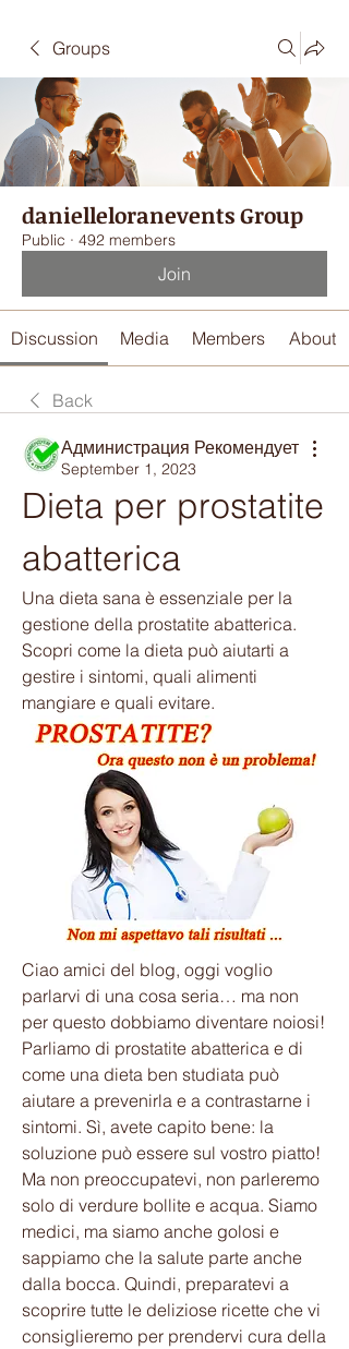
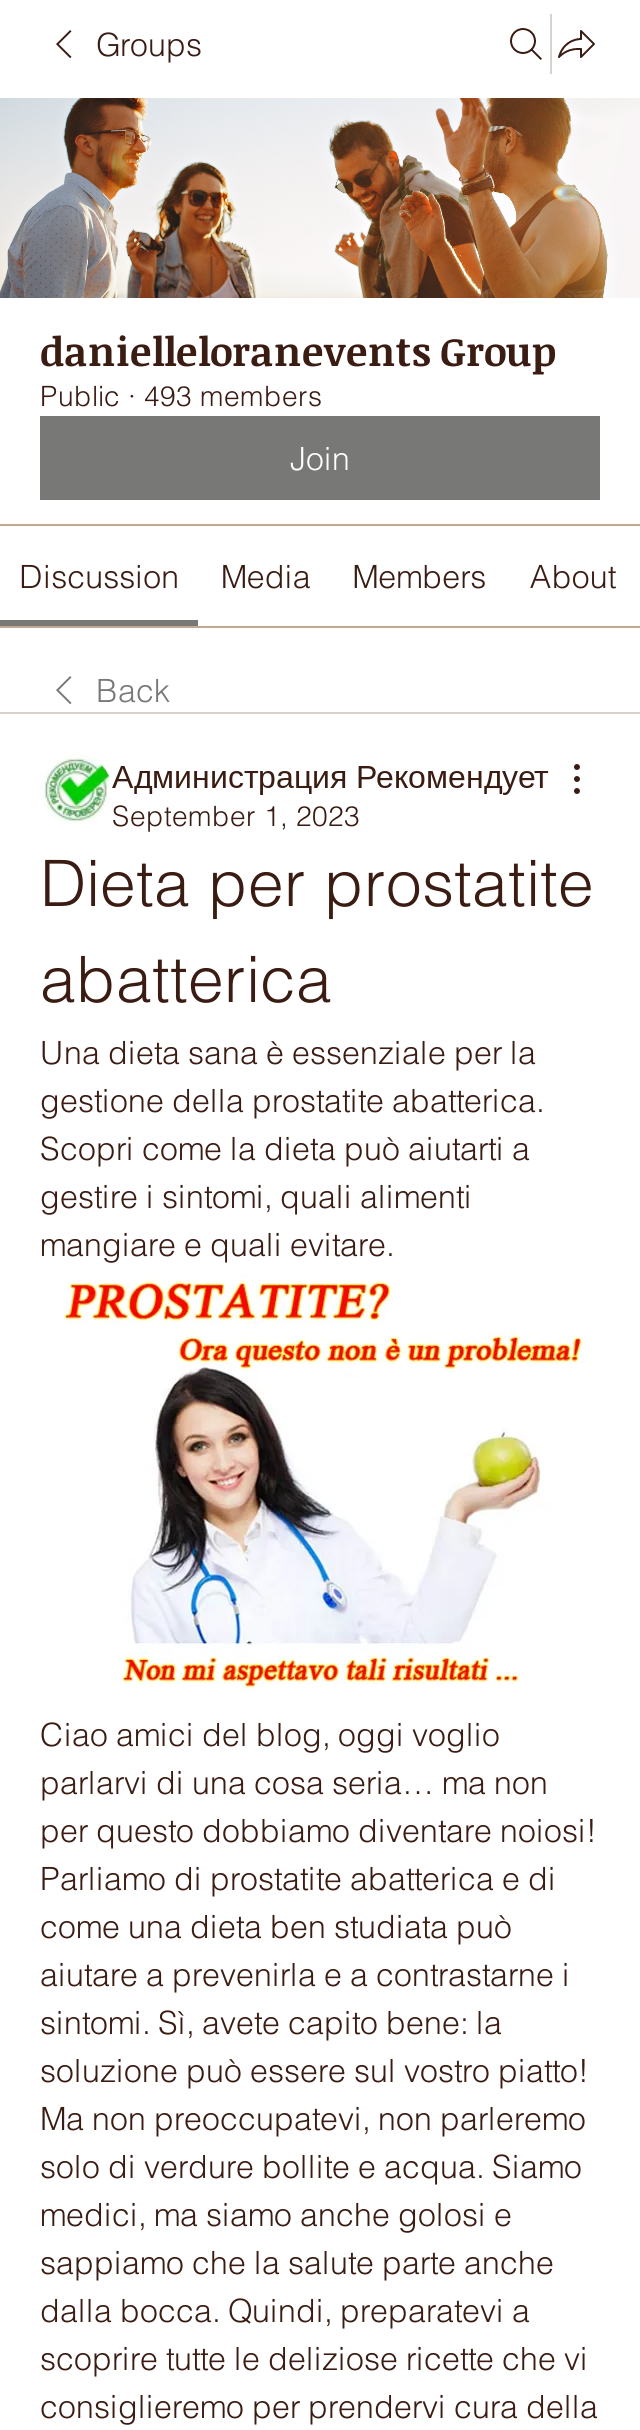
- Public · 492 members
+ Public · 493 members
